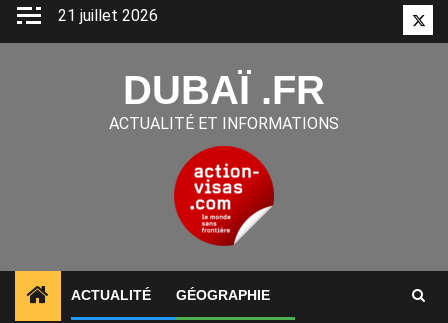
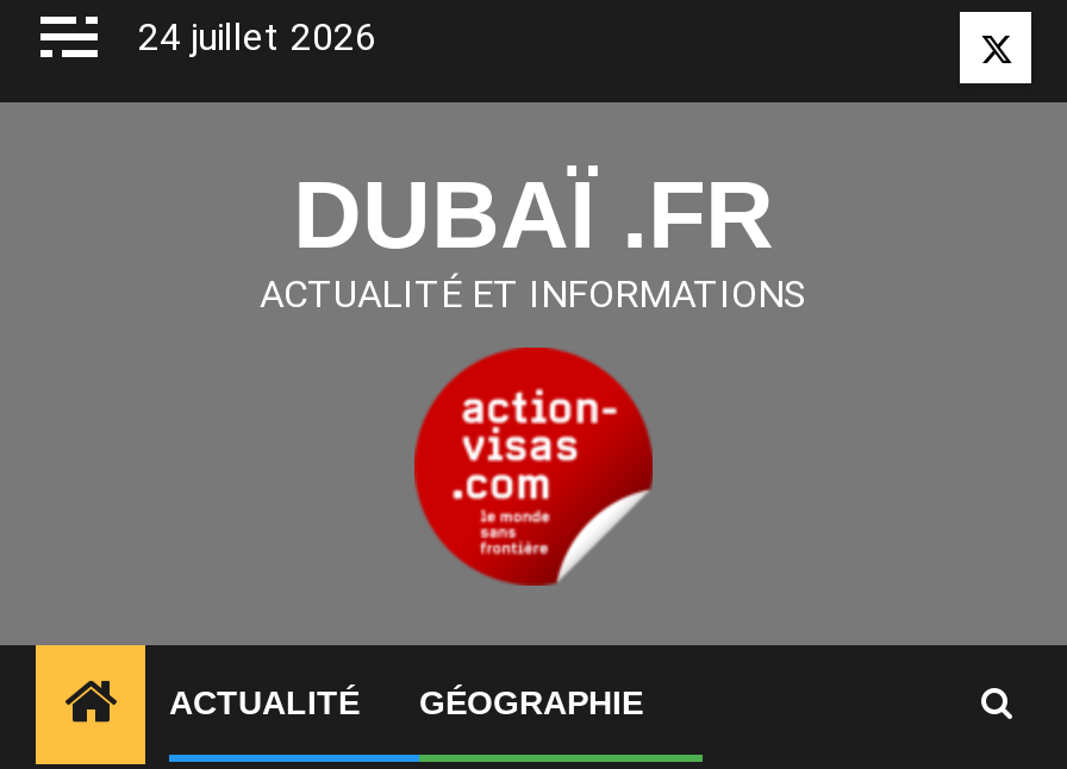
- 21 juillet 2026
+ 24 juillet 2026
